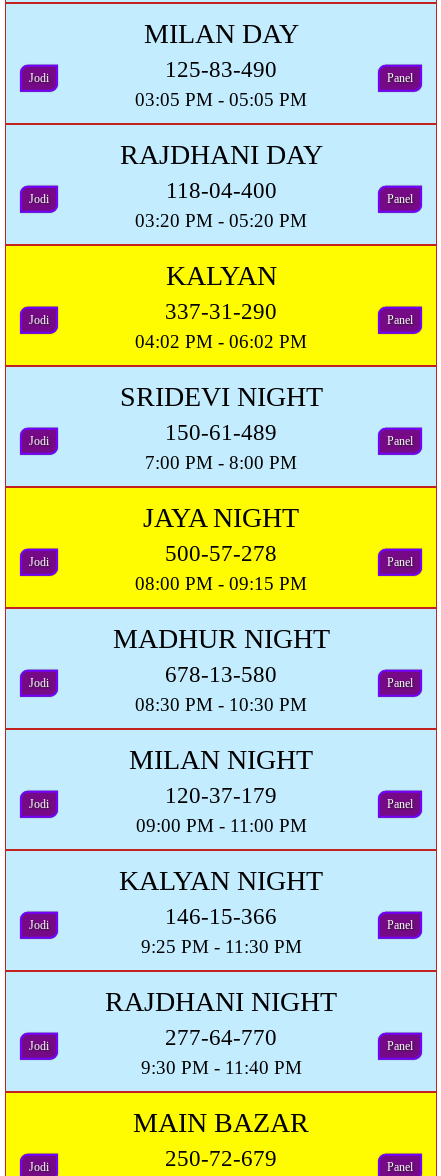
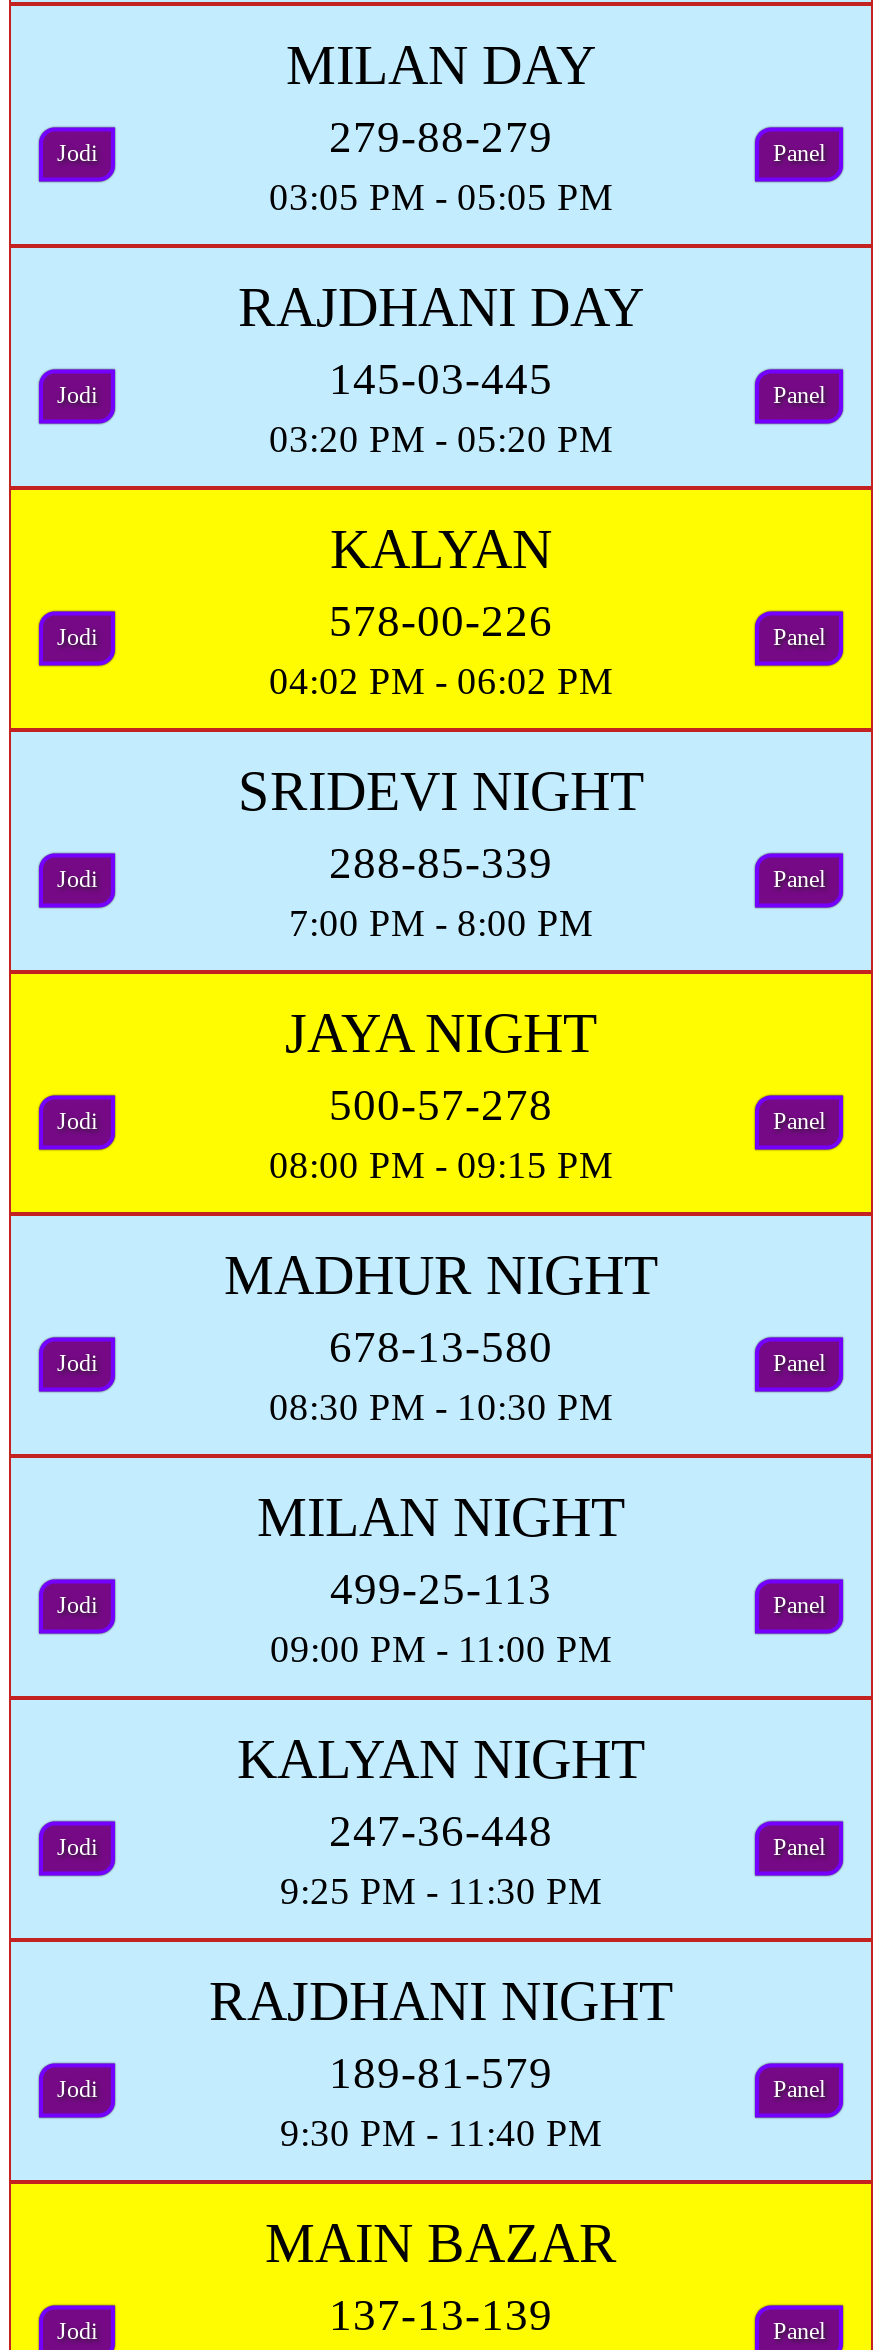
- 125-83-490
+ 279-88-279

- 118-04-400
+ 145-03-445

- 337-31-290
+ 578-00-226

- 150-61-489
+ 288-85-339

- 120-37-179
+ 499-25-113

- 146-15-366
+ 247-36-448

- 277-64-770
+ 189-81-579

- 250-72-679
+ 137-13-139
